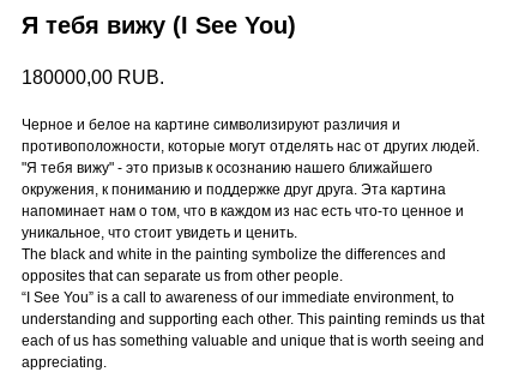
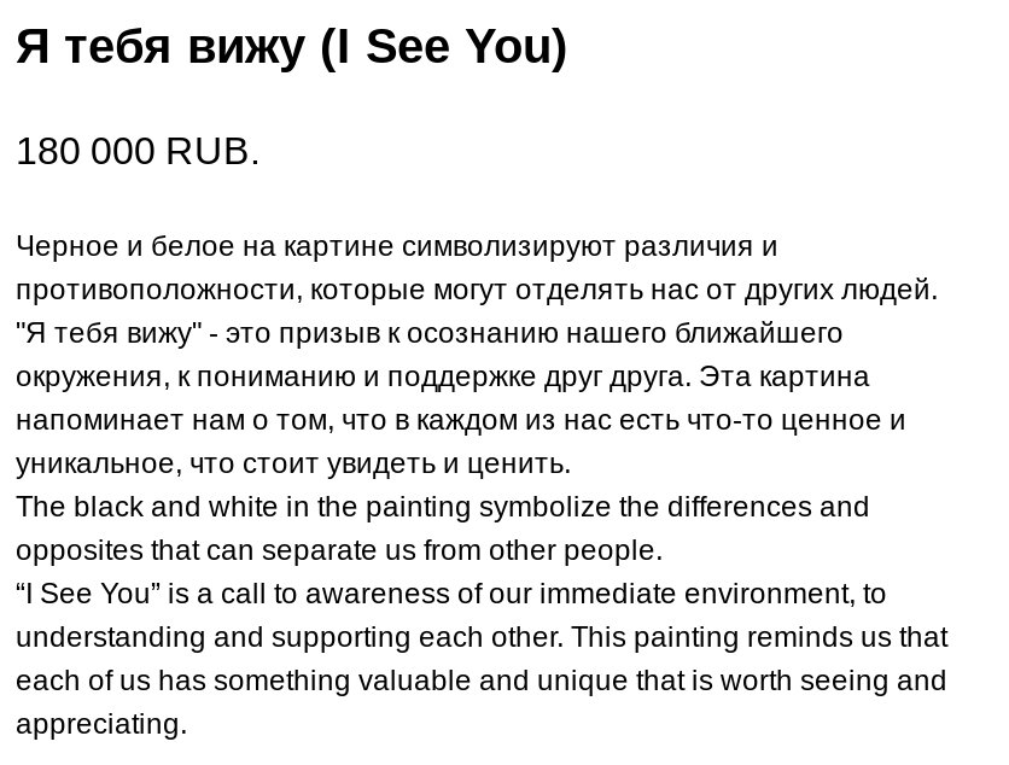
- 180000,00 RUB.
+ 180 000 RUB.
